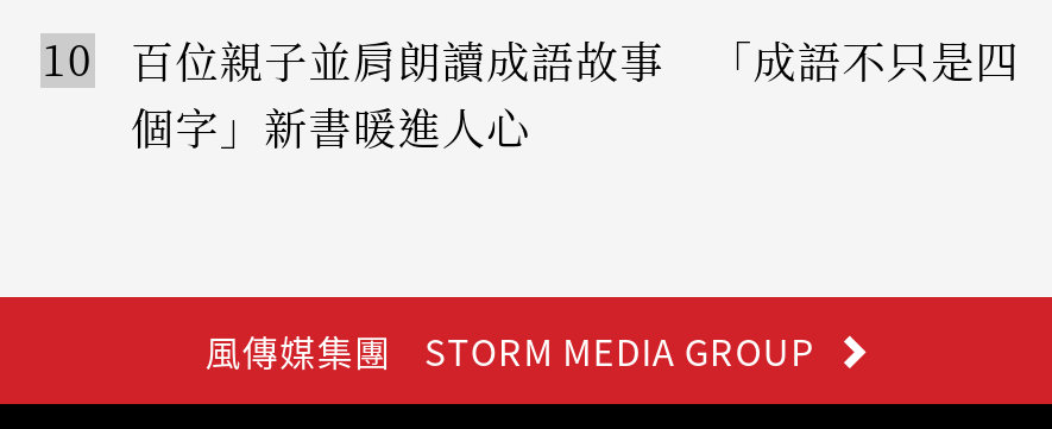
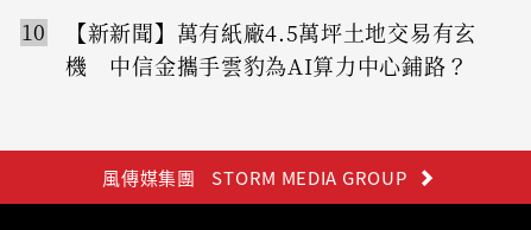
- 百位親子並肩朗讀成語故事 「成語不只是四
- 個字」新書暖進人心
+ 【新新聞】萬有紙廠4.5萬坪土地交易有玄
+ 機 中信金攜手雲豹為AI算力中心鋪路？
